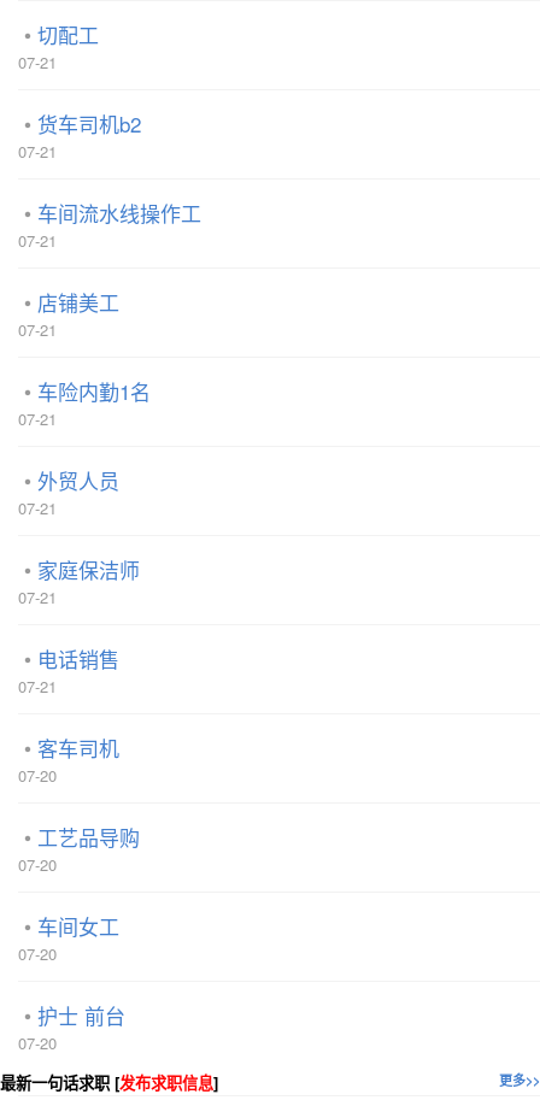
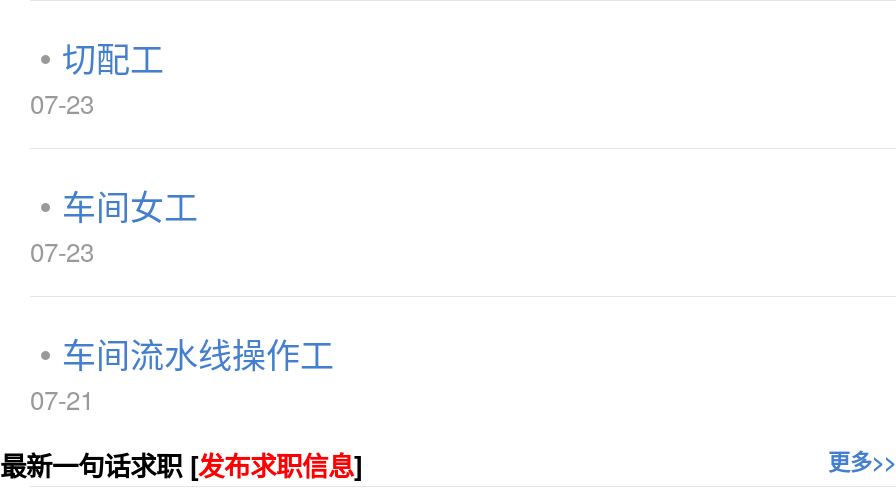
- 07-21
+ 07-23

- 货车司机b2
- 07-21
+ 车间女工
+ 07-23

- 店铺美工
- 07-21
- 车险内勤1名
- 07-21
- 外贸人员
- 07-21
- 家庭保洁师
- 07-21
- 电话销售
- 07-21
- 客车司机
- 07-20
- 工艺品导购
- 07-20
- 车间女工
- 07-20
- 护士 前台
- 07-20
